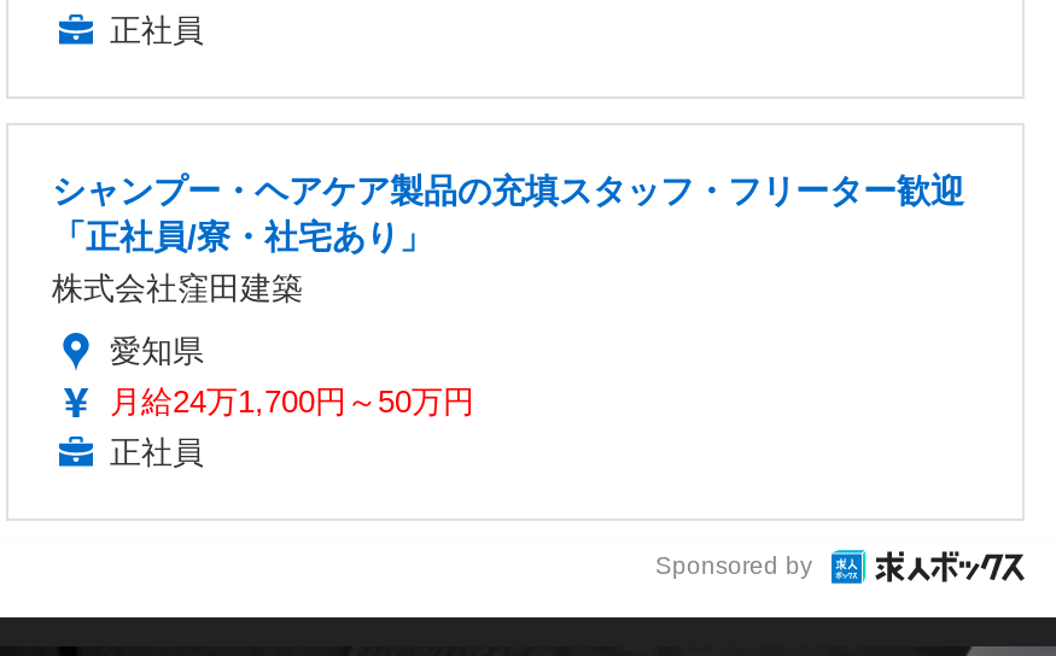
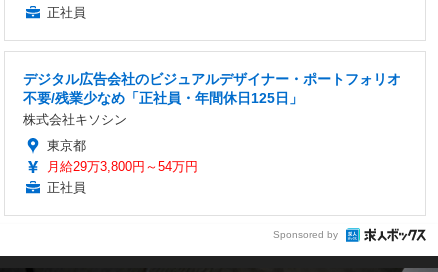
- シャンプー・ヘアケア製品の充填スタッフ・フリーター歓迎
- 「正社員/寮・社宅あり」
- 株式会社窪田建築
+ デジタル広告会社のビジュアルデザイナー・ポートフォリオ
+ 不要/残業少なめ「正社員・年間休日125日」
+ 株式会社キソシン

- 愛知県
- 月給24万1,700円～50万円
+ 東京都
+ 月給29万3,800円～54万円
